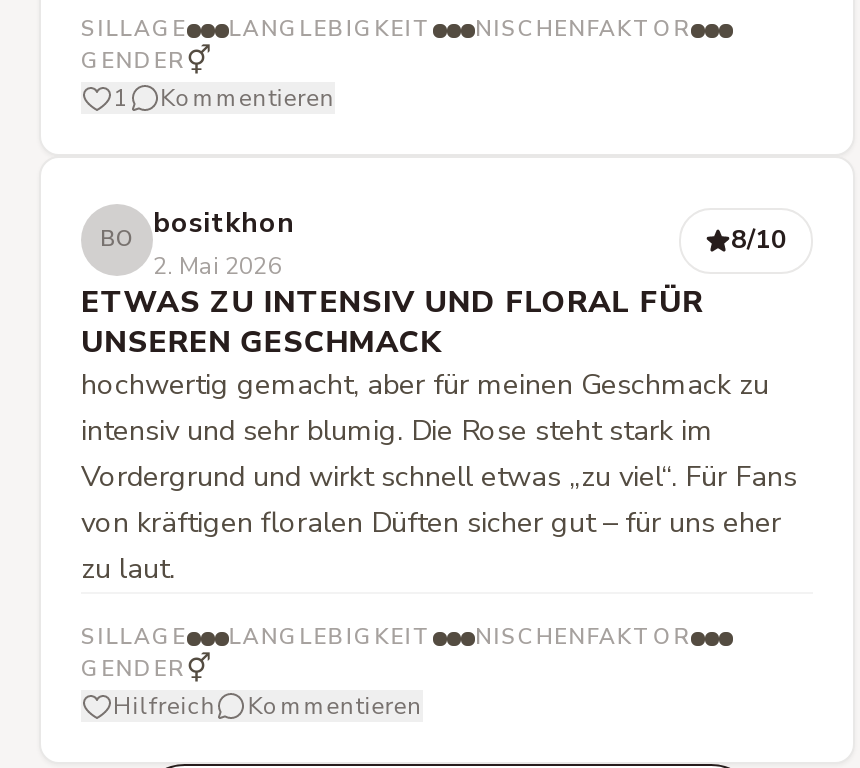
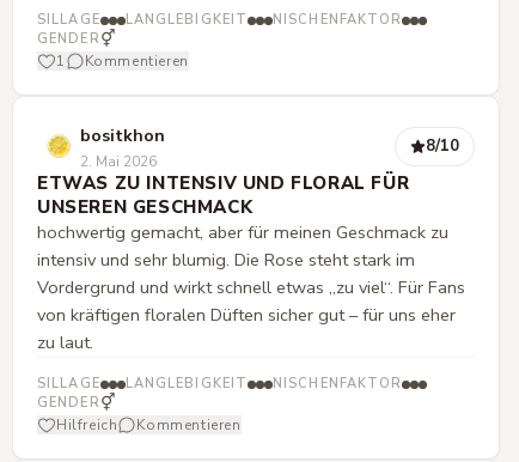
- BO
